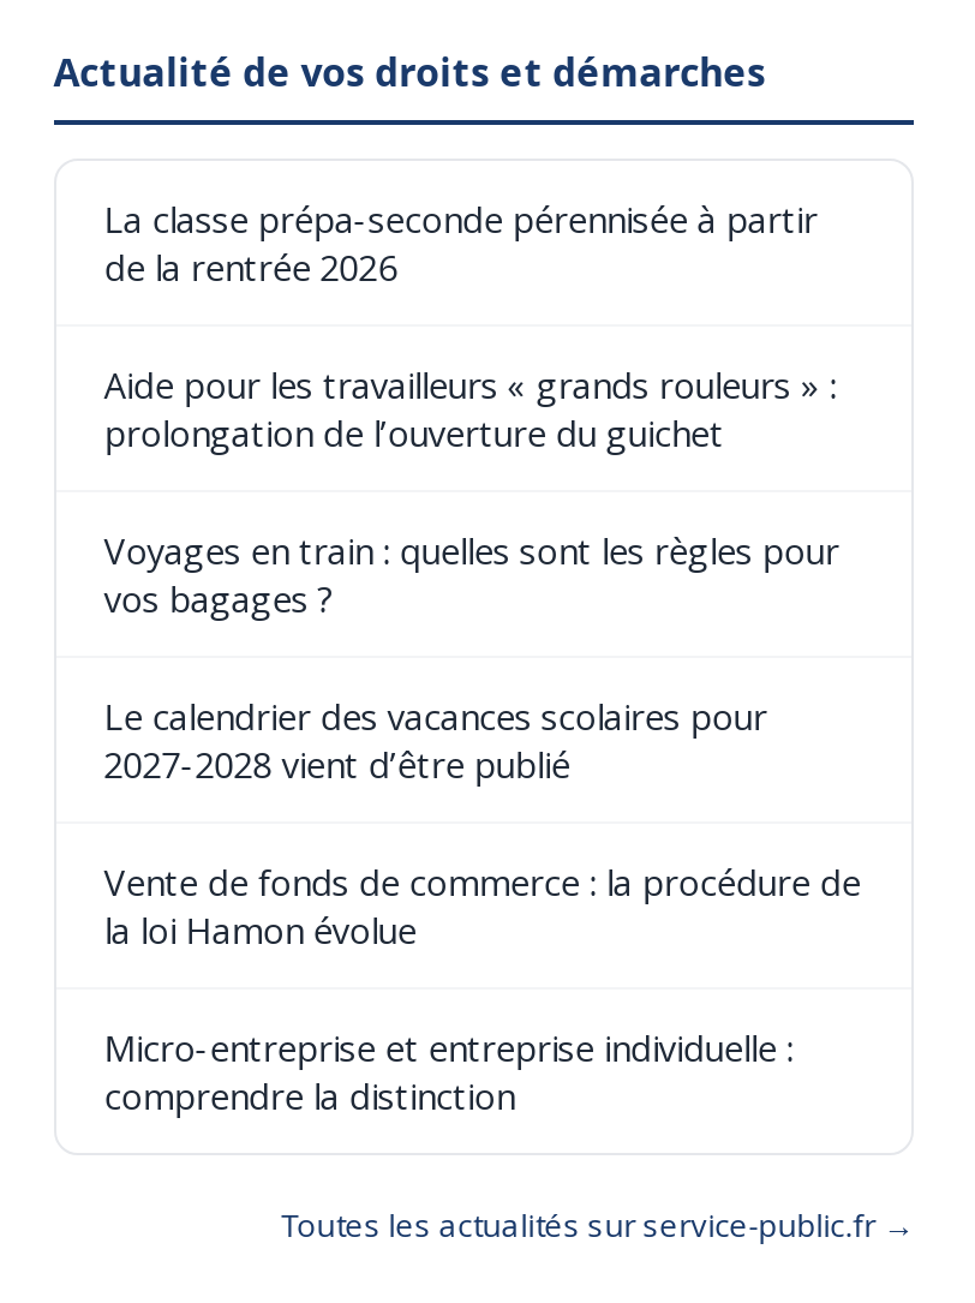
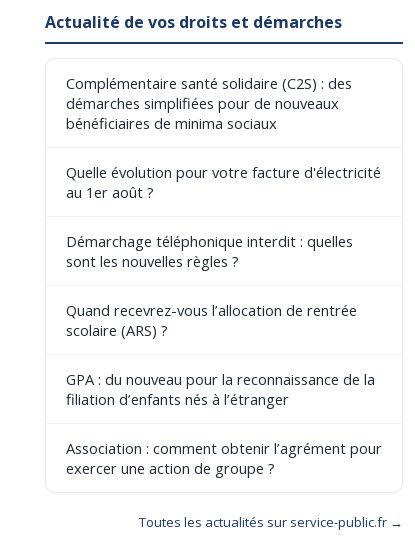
- La classe prépa-seconde pérennisée à partir
- de la rentrée 2026
+ Complémentaire santé solidaire (C2S) : des
+ démarches simplifiées pour de nouveaux
+ bénéficiaires de minima sociaux

- Aide pour les travailleurs « grands rouleurs » :
- prolongation de l’ouverture du guichet
+ Quelle évolution pour votre facture d'électricité
+ au 1er août ?

- Voyages en train : quelles sont les règles pour
- vos bagages ?
+ Démarchage téléphonique interdit : quelles
+ sont les nouvelles règles ?

- Le calendrier des vacances scolaires pour
- 2027-2028 vient d’être publié
+ Quand recevrez-vous l’allocation de rentrée
+ scolaire (ARS) ?

- Vente de fonds de commerce : la procédure de
- la loi Hamon évolue
+ GPA : du nouveau pour la reconnaissance de la
+ filiation d’enfants nés à l’étranger

- Micro-entreprise et entreprise individuelle :
- comprendre la distinction
+ Association : comment obtenir l’agrément pour
+ exercer une action de groupe ?
